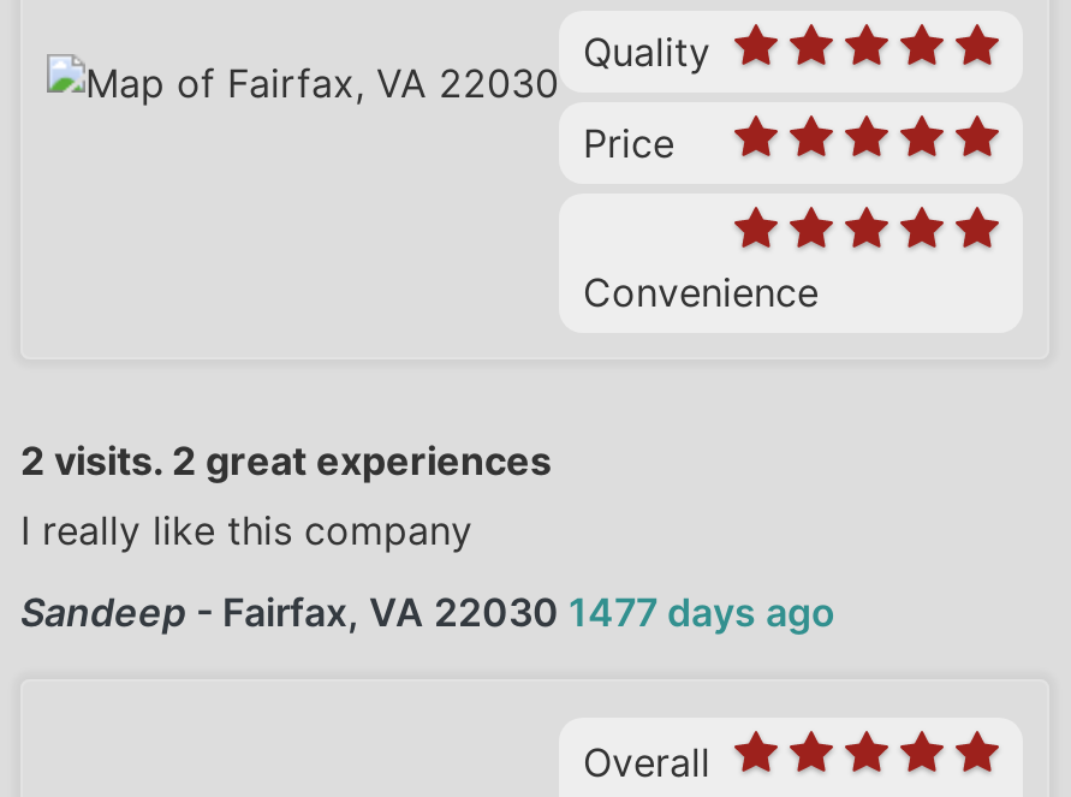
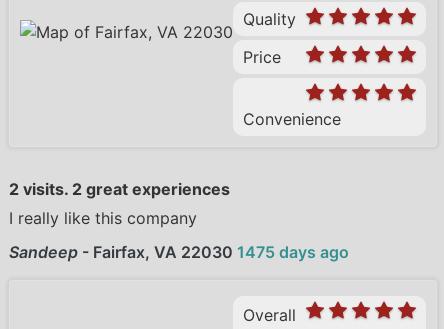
- Sandeep - Fairfax, VA 22030 1477 days ago
+ Sandeep - Fairfax, VA 22030 1475 days ago
